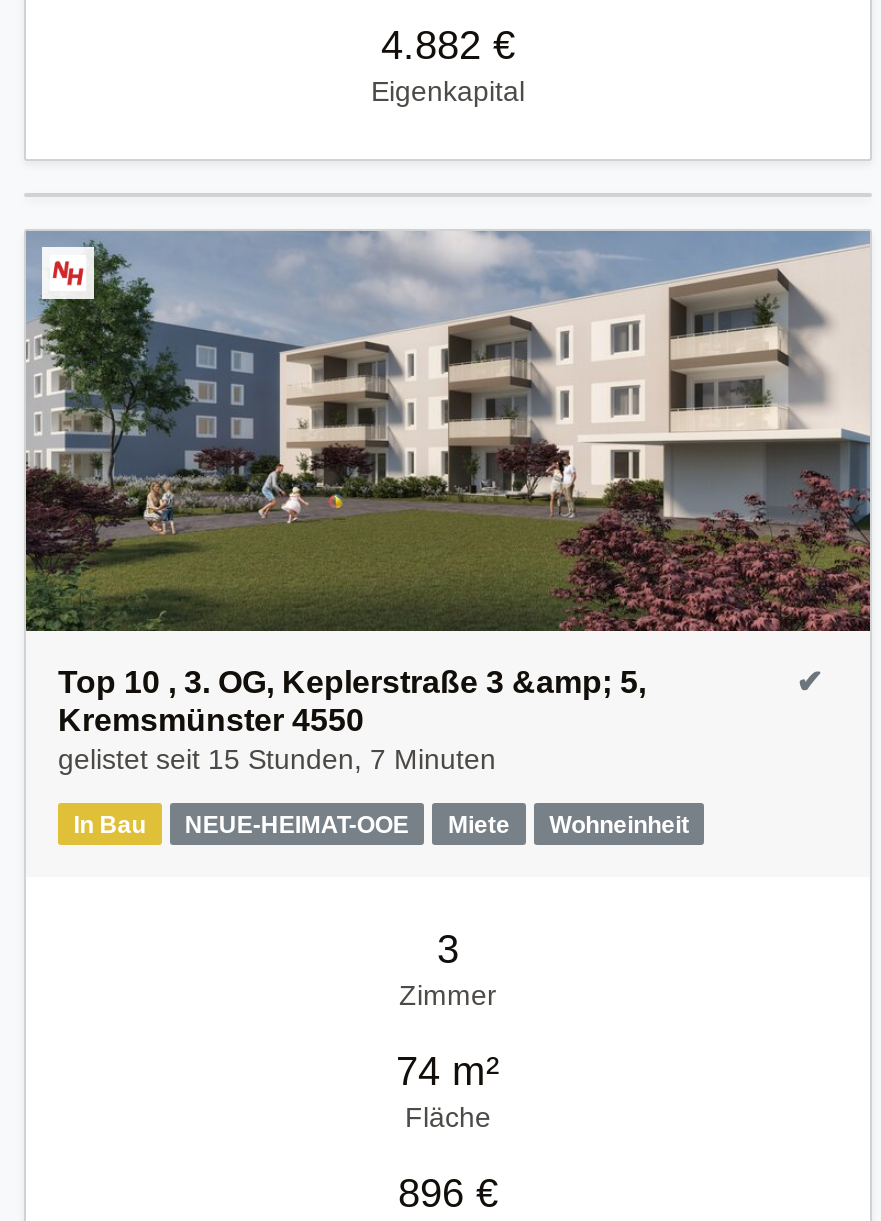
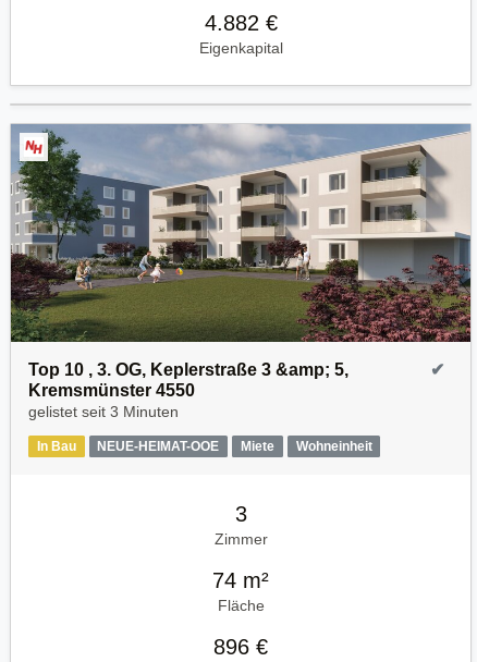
- gelistet seit 15 Stunden, 7 Minuten
+ gelistet seit 3 Minuten
